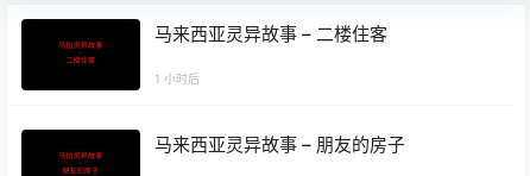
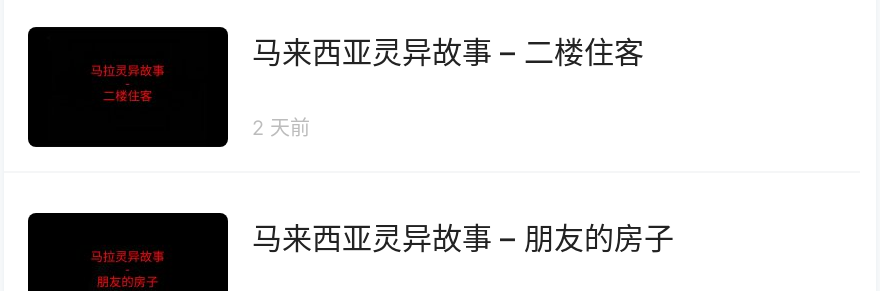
- 1 小时后
+ 2 天前
